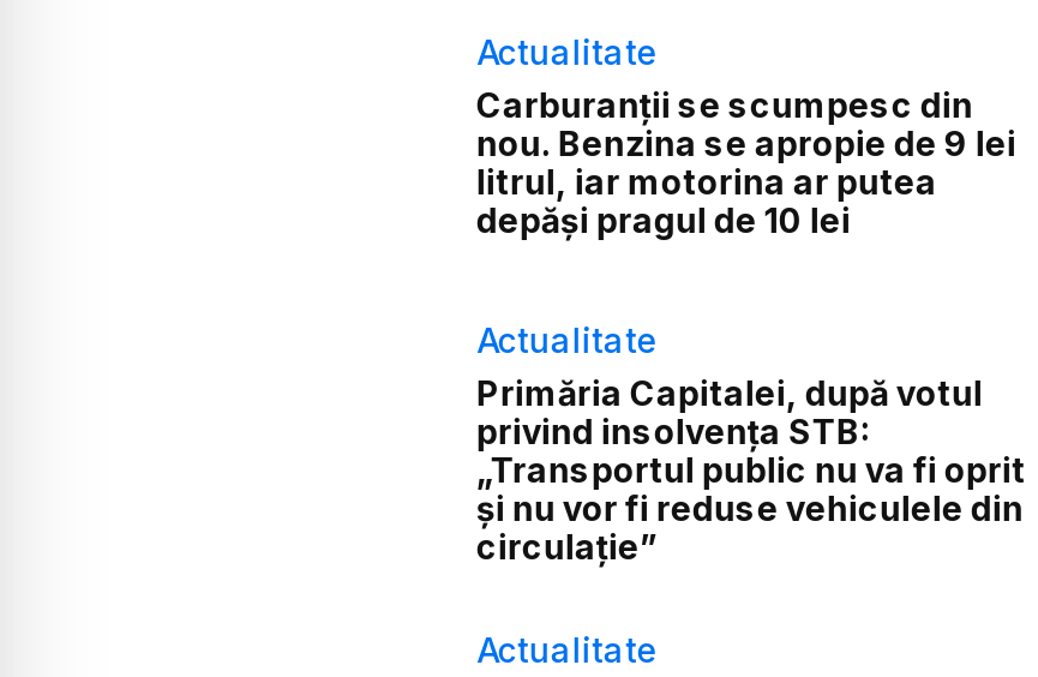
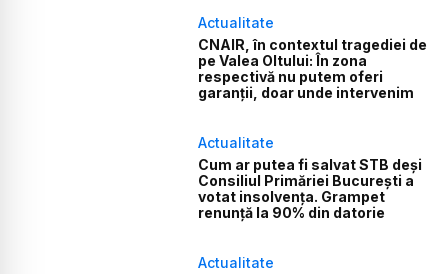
- Carburanții se scumpesc din
- nou. Benzina se apropie de 9 lei
- litrul, iar motorina ar putea
- depăși pragul de 10 lei
+ CNAIR, în contextul tragediei de
+ pe Valea Oltului: În zona
+ respectivă nu putem oferi
+ garanții, doar unde intervenim

- Primăria Capitalei, după votul
- privind insolvența STB:
- „Transportul public nu va fi oprit
- și nu vor fi reduse vehiculele din
- circulație”
+ Cum ar putea fi salvat STB deși
+ Consiliul Primăriei București a
+ votat insolvența. Grampet
+ renunță la 90% din datorie
